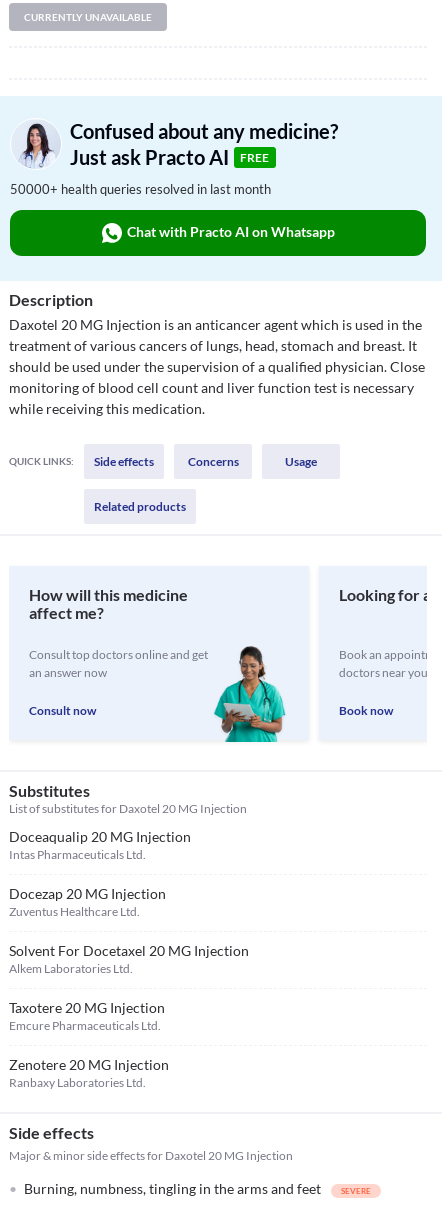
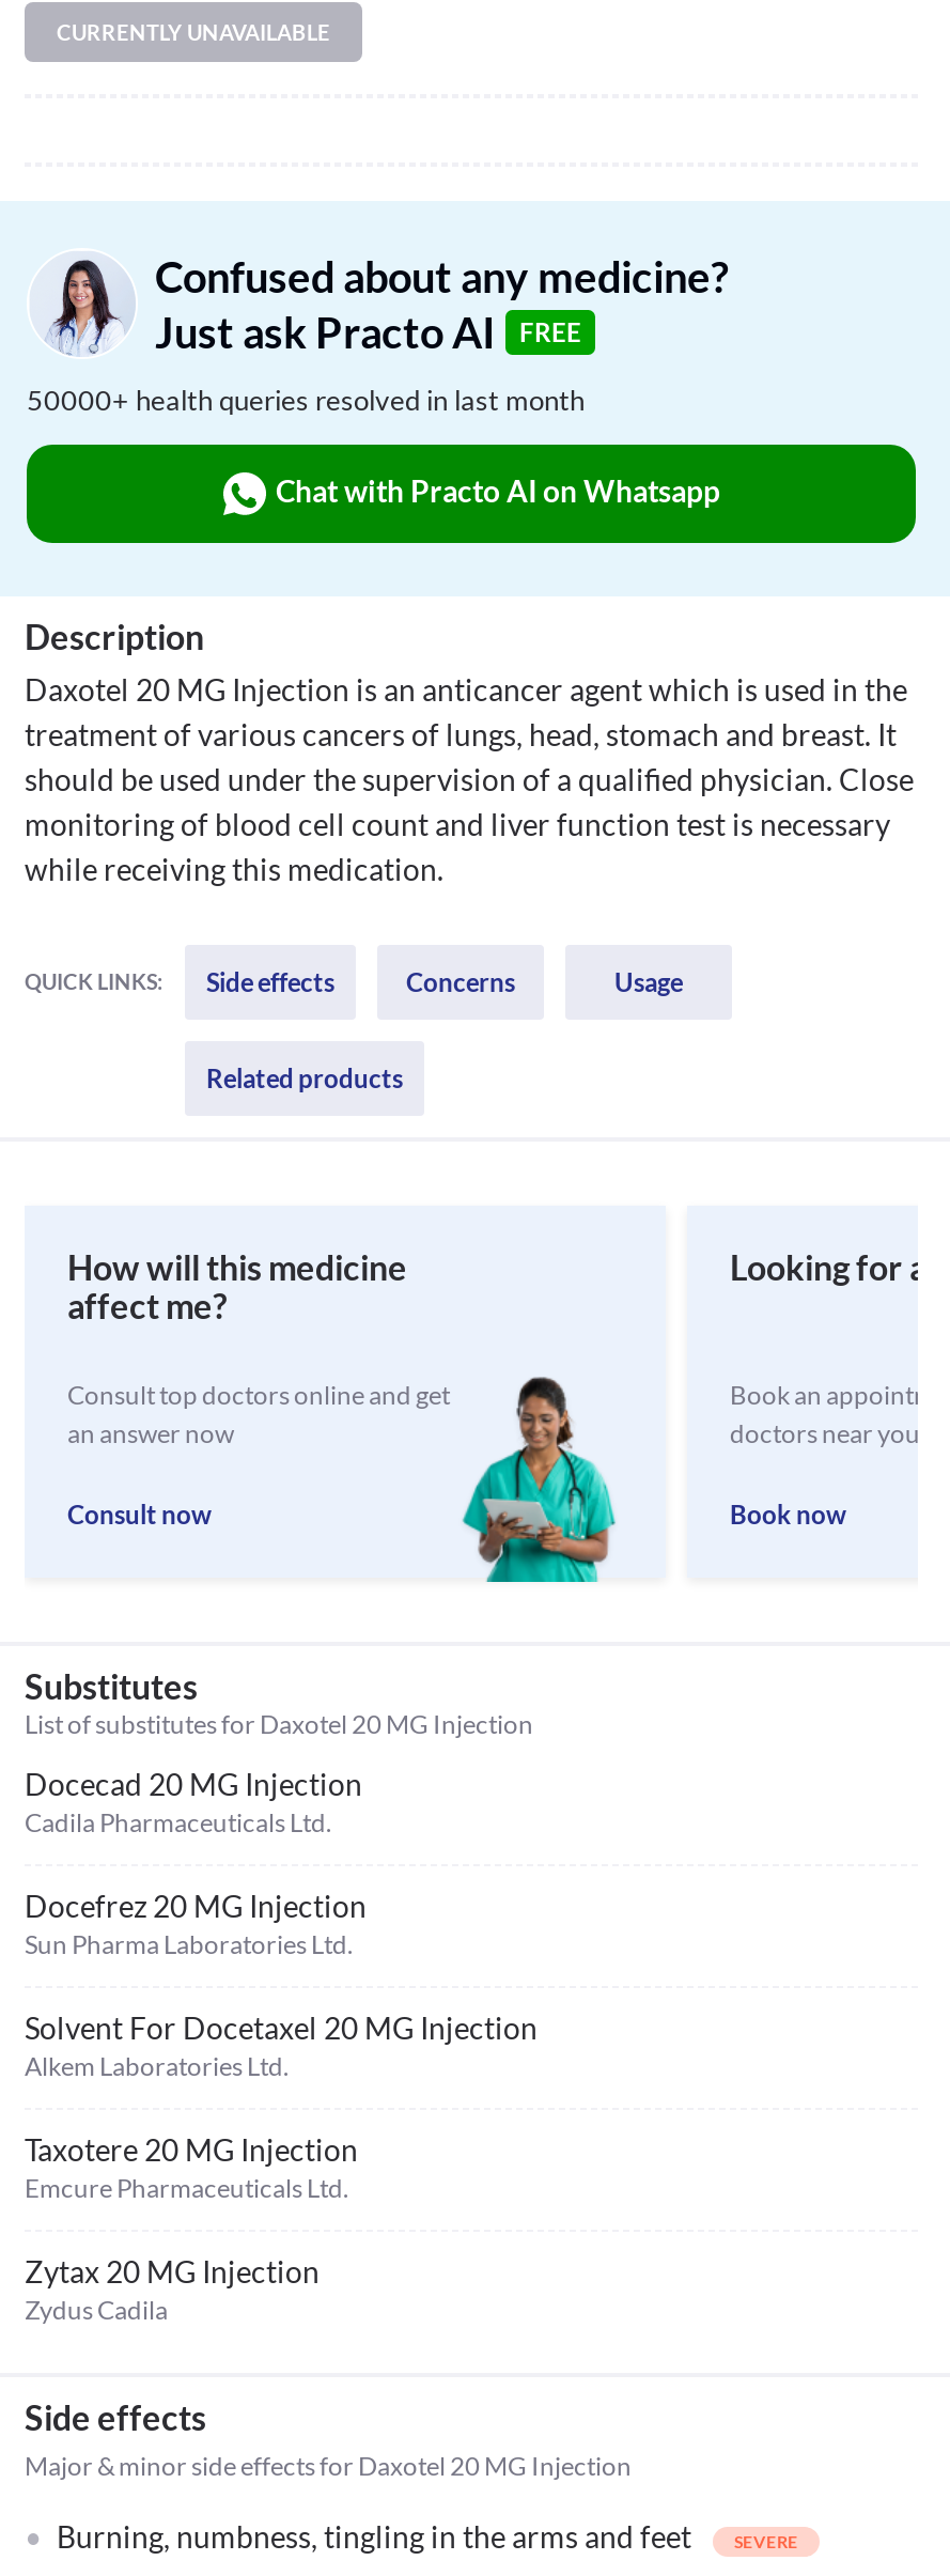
- Doceaqualip 20 MG Injection
- Intas Pharmaceuticals Ltd.
+ Docecad 20 MG Injection
+ Cadila Pharmaceuticals Ltd.

- Docezap 20 MG Injection
- Zuventus Healthcare Ltd.
+ Docefrez 20 MG Injection
+ Sun Pharma Laboratories Ltd.

- Zenotere 20 MG Injection
- Ranbaxy Laboratories Ltd.
+ Zytax 20 MG Injection
+ Zydus Cadila
